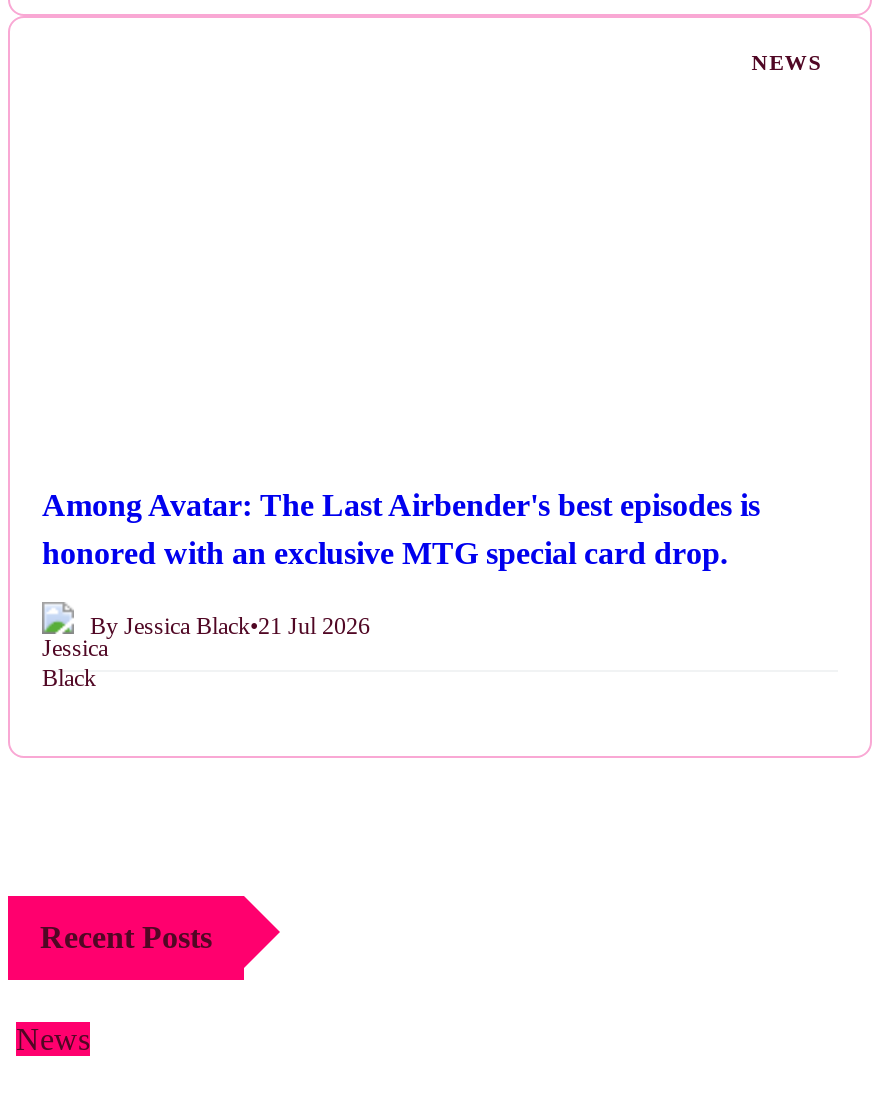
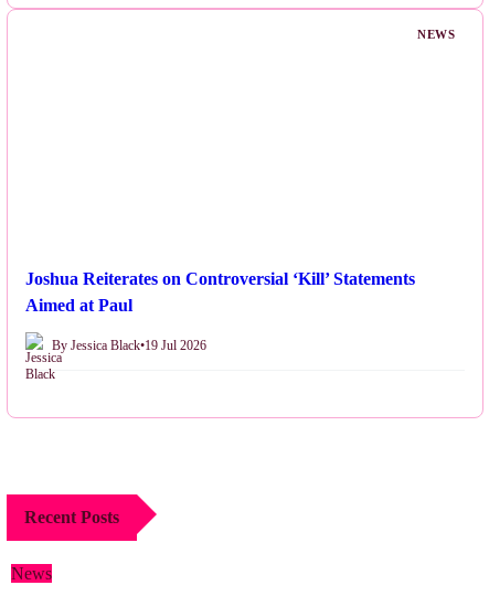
- Among Avatar: The Last Airbender's best episodes is
- honored with an exclusive MTG special card drop.
+ Joshua Reiterates on Controversial ‘Kill’ Statements
+ Aimed at Paul

- By Jessica Black•21 Jul 2026
+ By Jessica Black•19 Jul 2026
